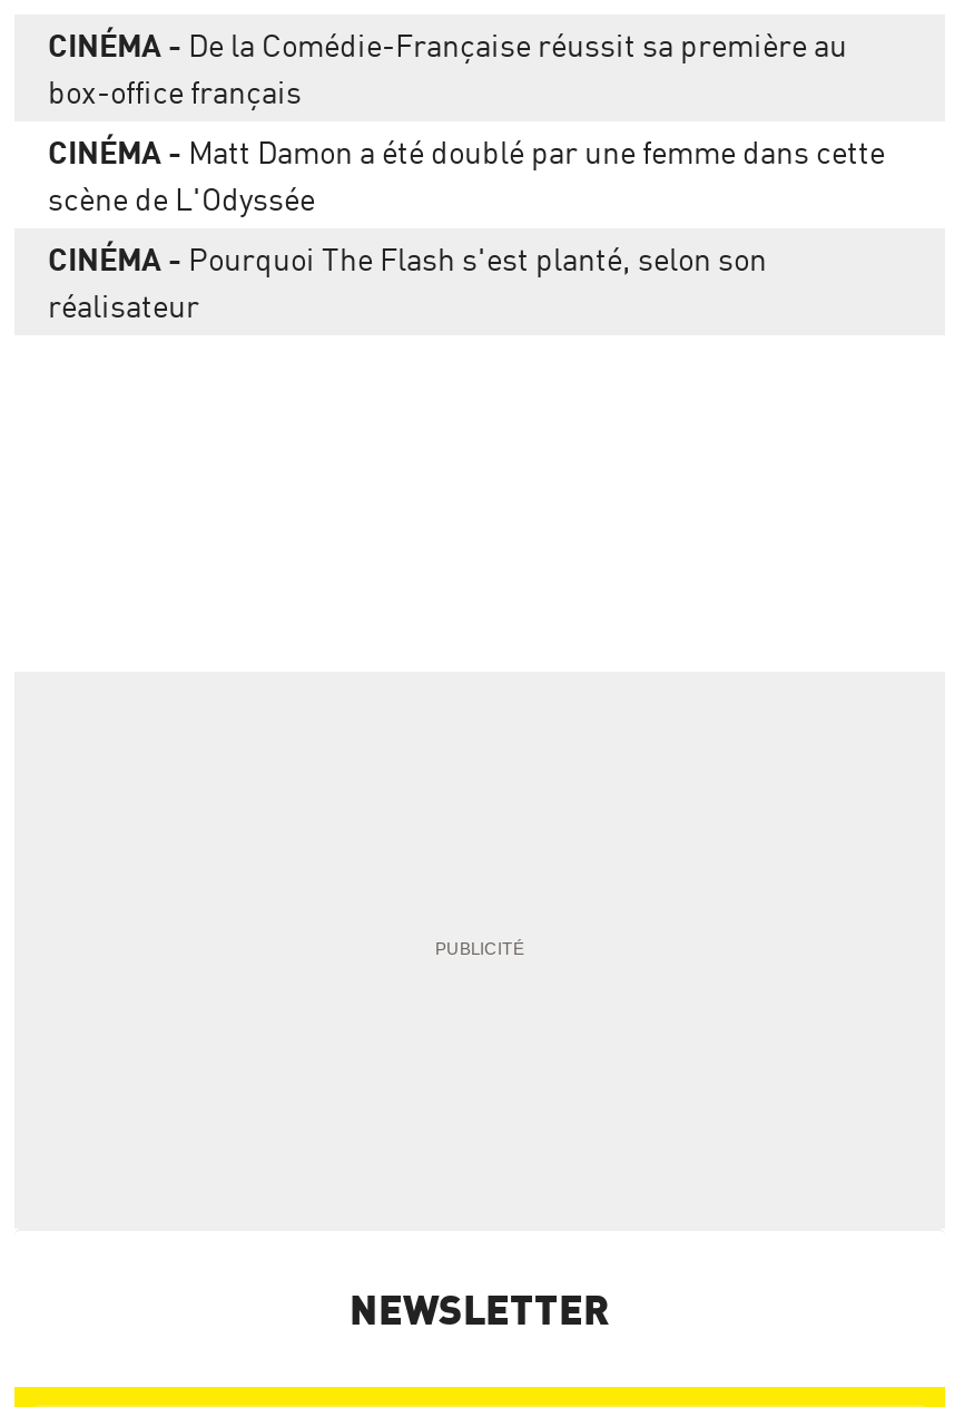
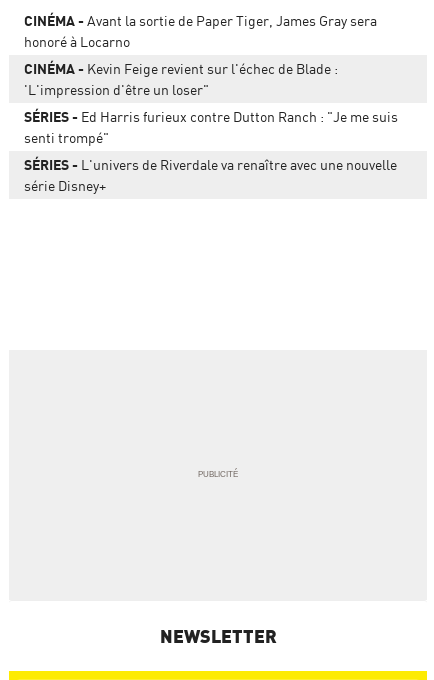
- De la Comédie-Française réussit sa première au
- box-office français
+ Avant la sortie de Paper Tiger, James Gray sera
+ honoré à Locarno

- Matt Damon a été doublé par une femme dans cette
- scène de L'Odyssée
- CINÉMA
- Pourquoi The Flash s'est planté, selon son
- réalisateur
+ Kevin Feige revient sur l'échec de Blade :
+ 'L'impression d'être un loser"
+ SÉRIES
+ Ed Harris furieux contre Dutton Ranch : "Je me suis
+ senti trompé"
+ SÉRIES
+ L'univers de Riverdale va renaître avec une nouvelle
+ série Disney+
